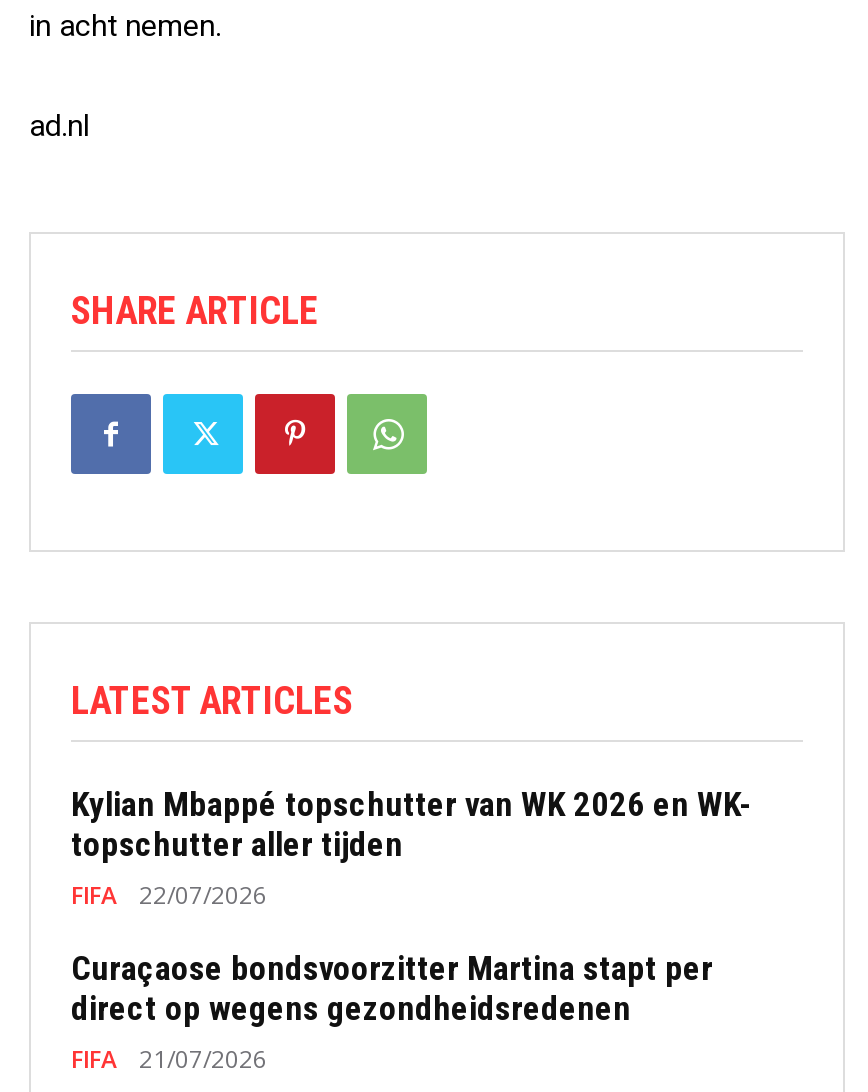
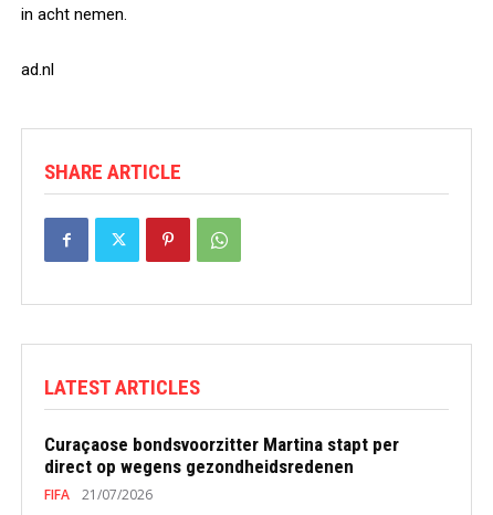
- Kylian Mbappé topschutter van WK 2026 en WK-
- topschutter aller tijden
- FIFA
- 22/07/2026
